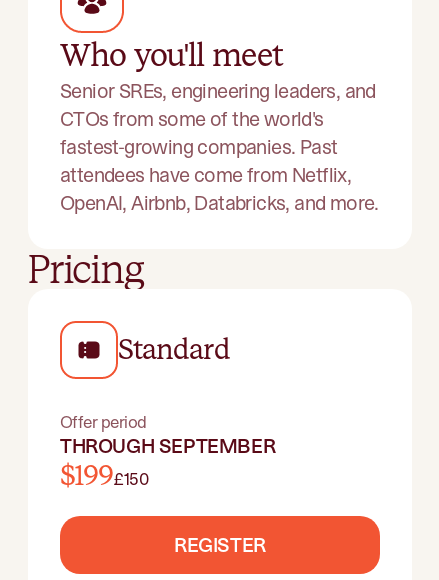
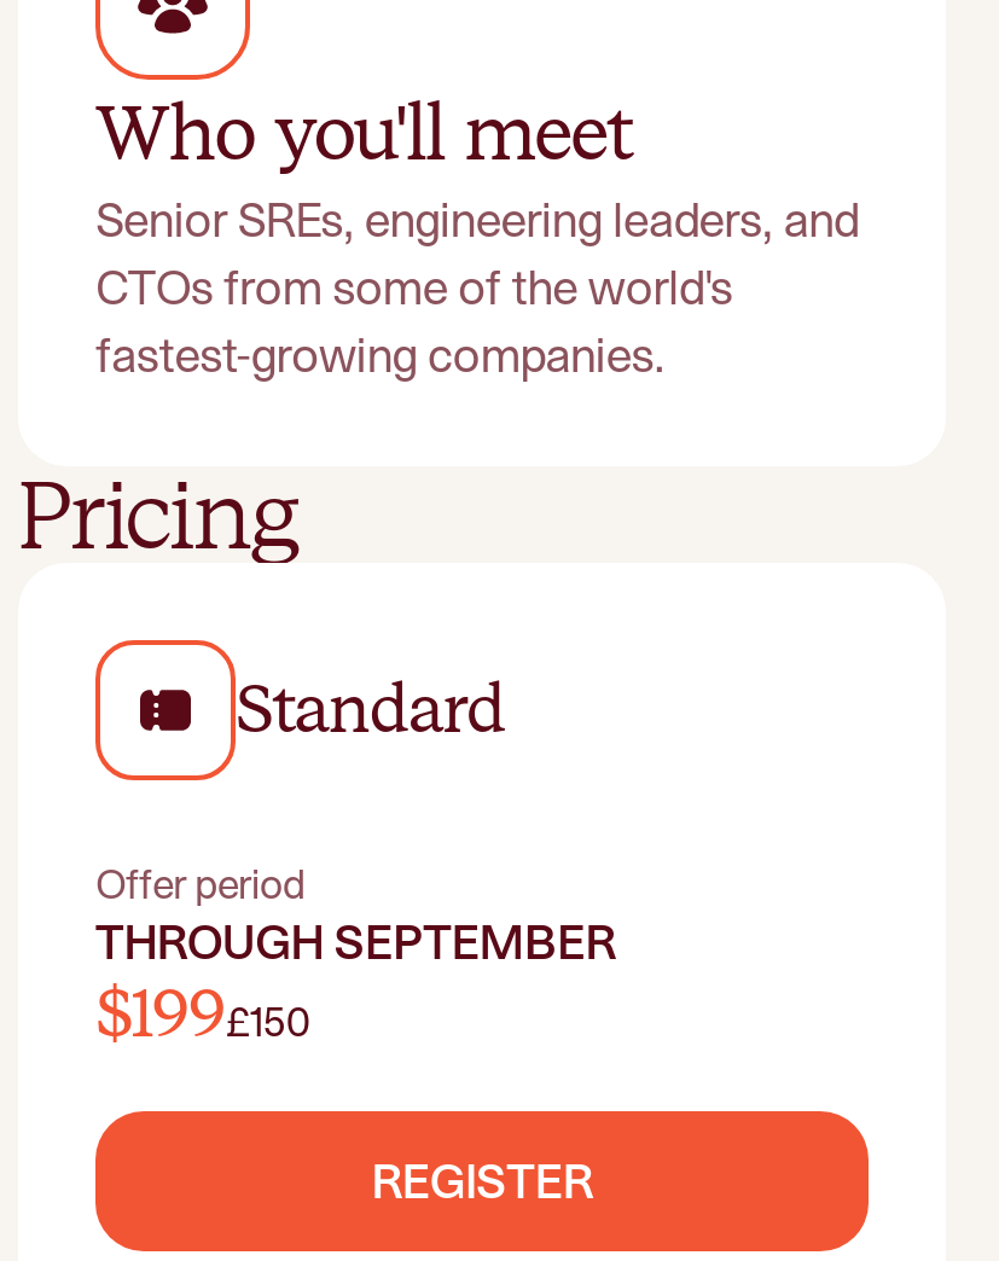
- fastest-growing companies. Past
- attendees have come from Netflix,
- OpenAI, Airbnb, Databricks, and more.
+ fastest-growing companies.
